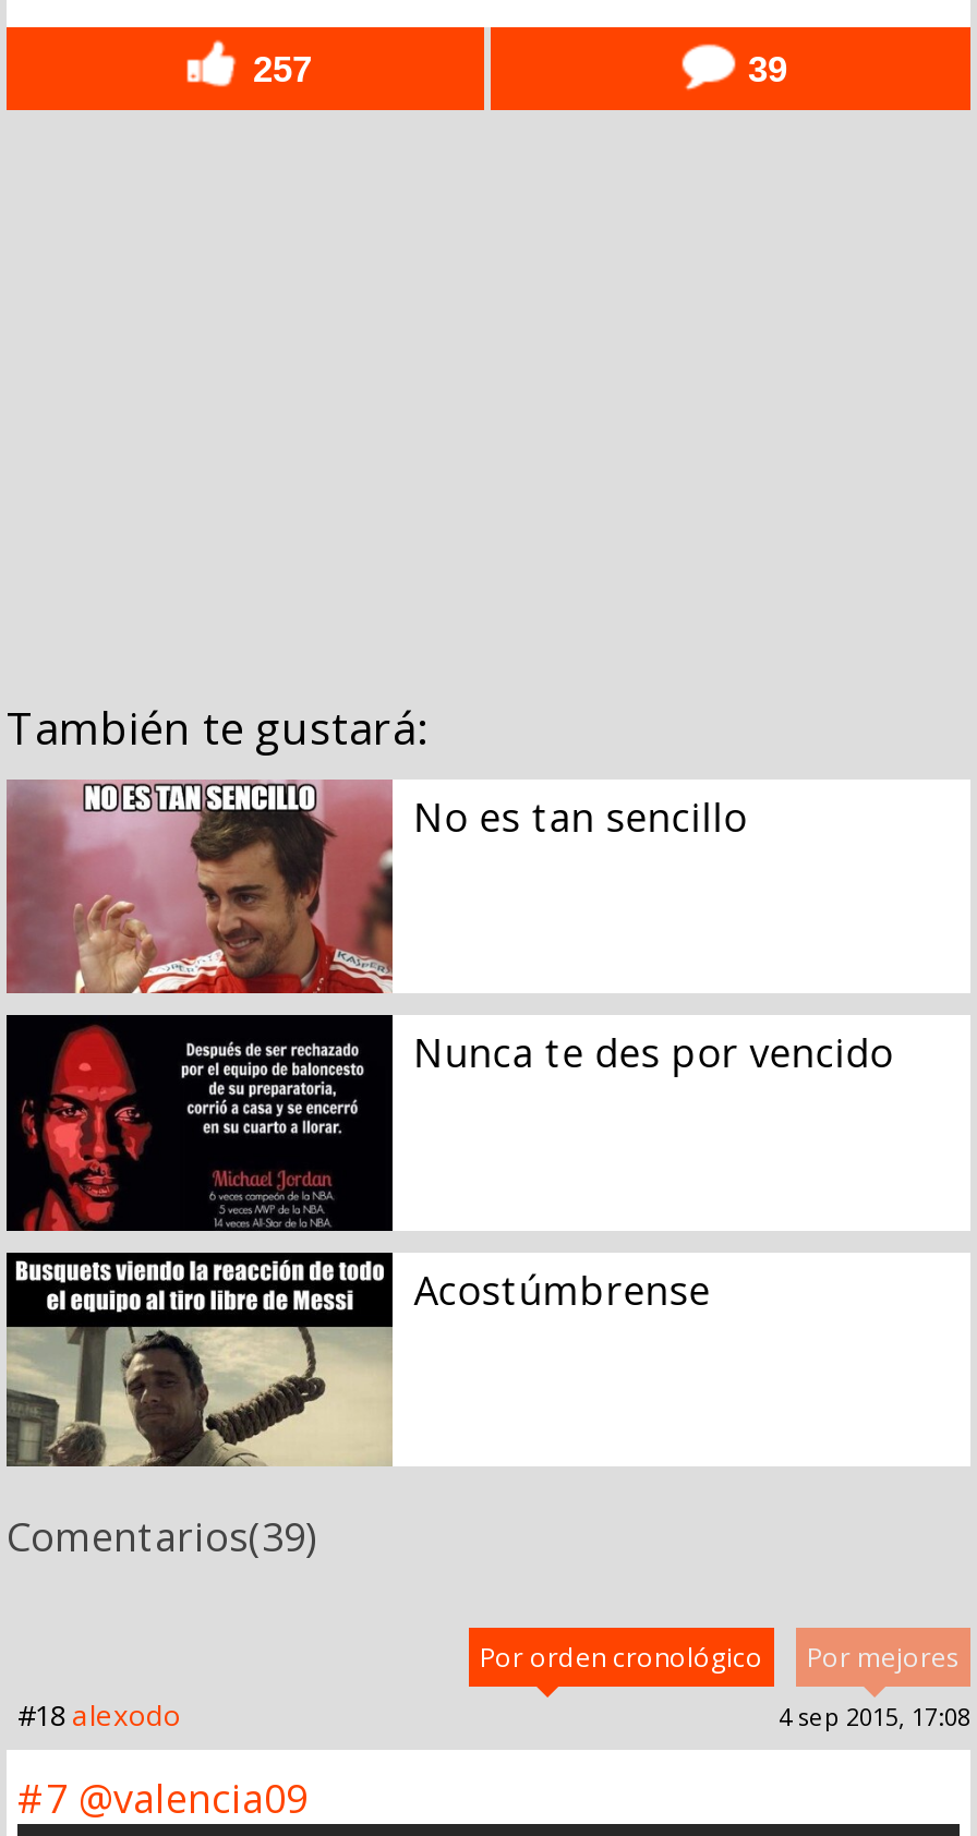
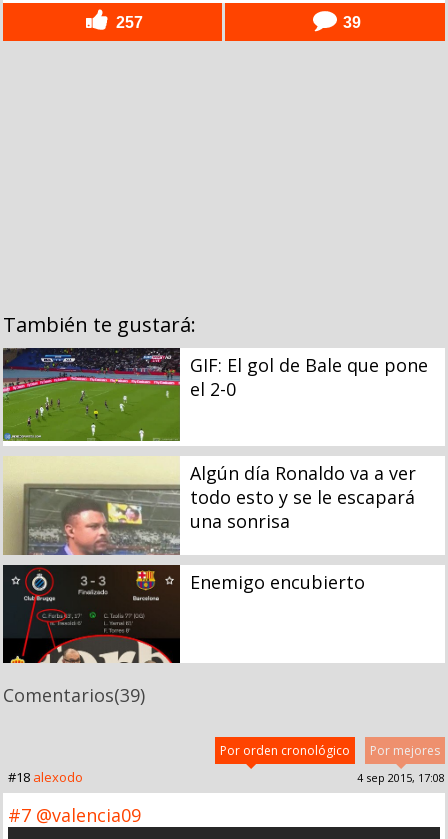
- [image]
- No es tan sencillo
+ [image]
+ GIF: El gol de Bale que pone
+ el 2-0

- [image]
- Nunca te des por vencido
+ [image]
+ Algún día Ronaldo va a ver
+ todo esto y se le escapará
+ una sonrisa

- [image]
- Acostúmbrense
+ [image]
+ Enemigo encubierto
